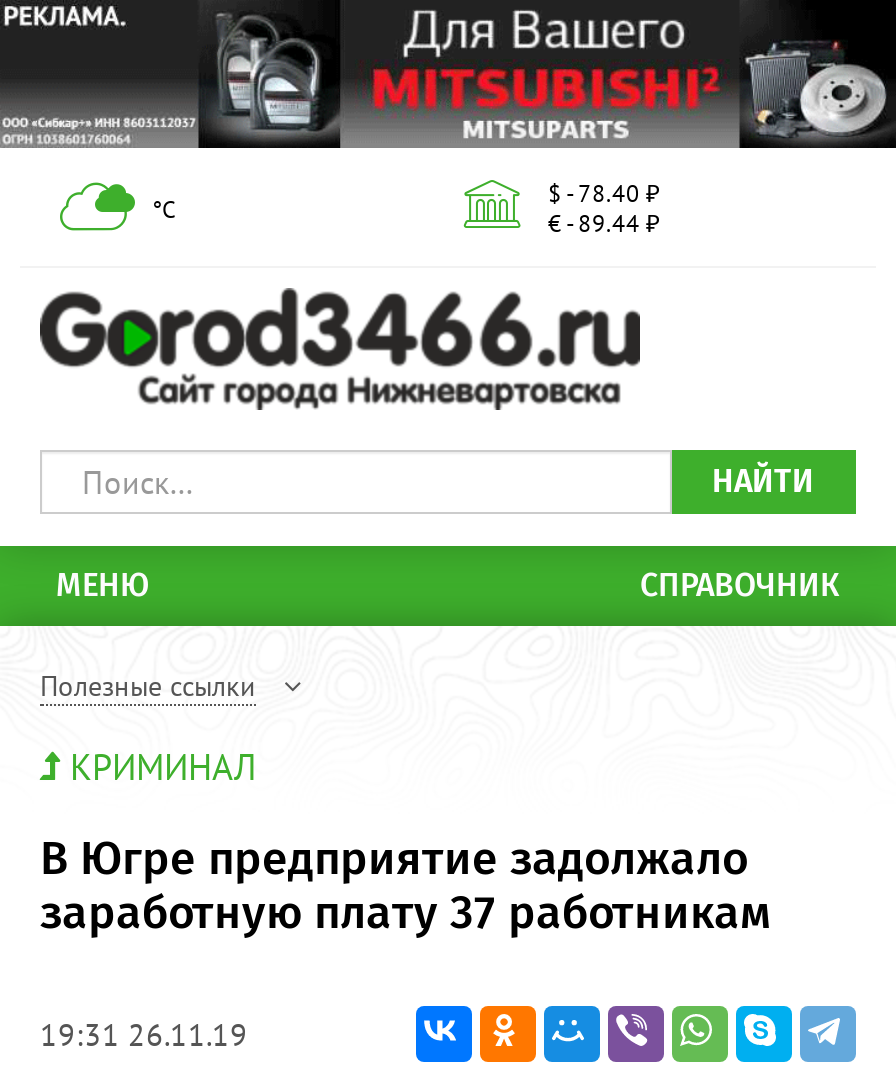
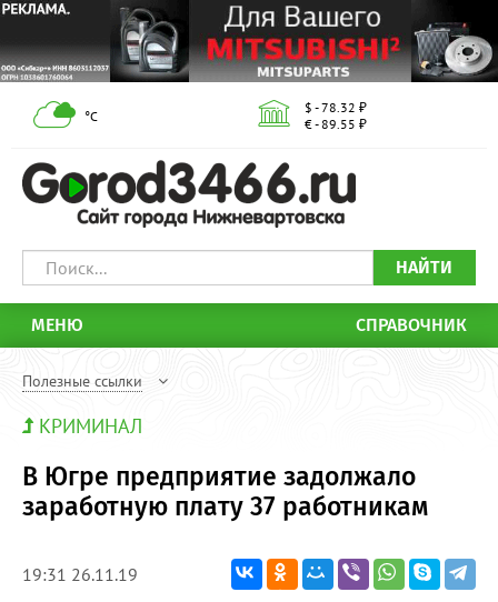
- $ - 78.40 ₽
+ $ - 78.32 ₽

- € - 89.44 ₽
+ € - 89.55 ₽
